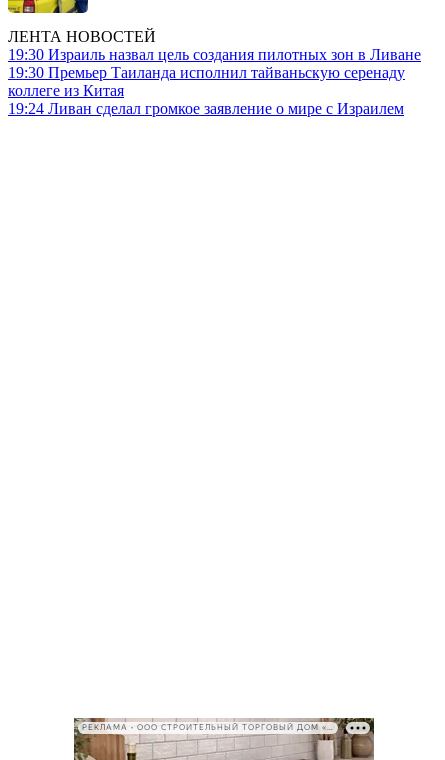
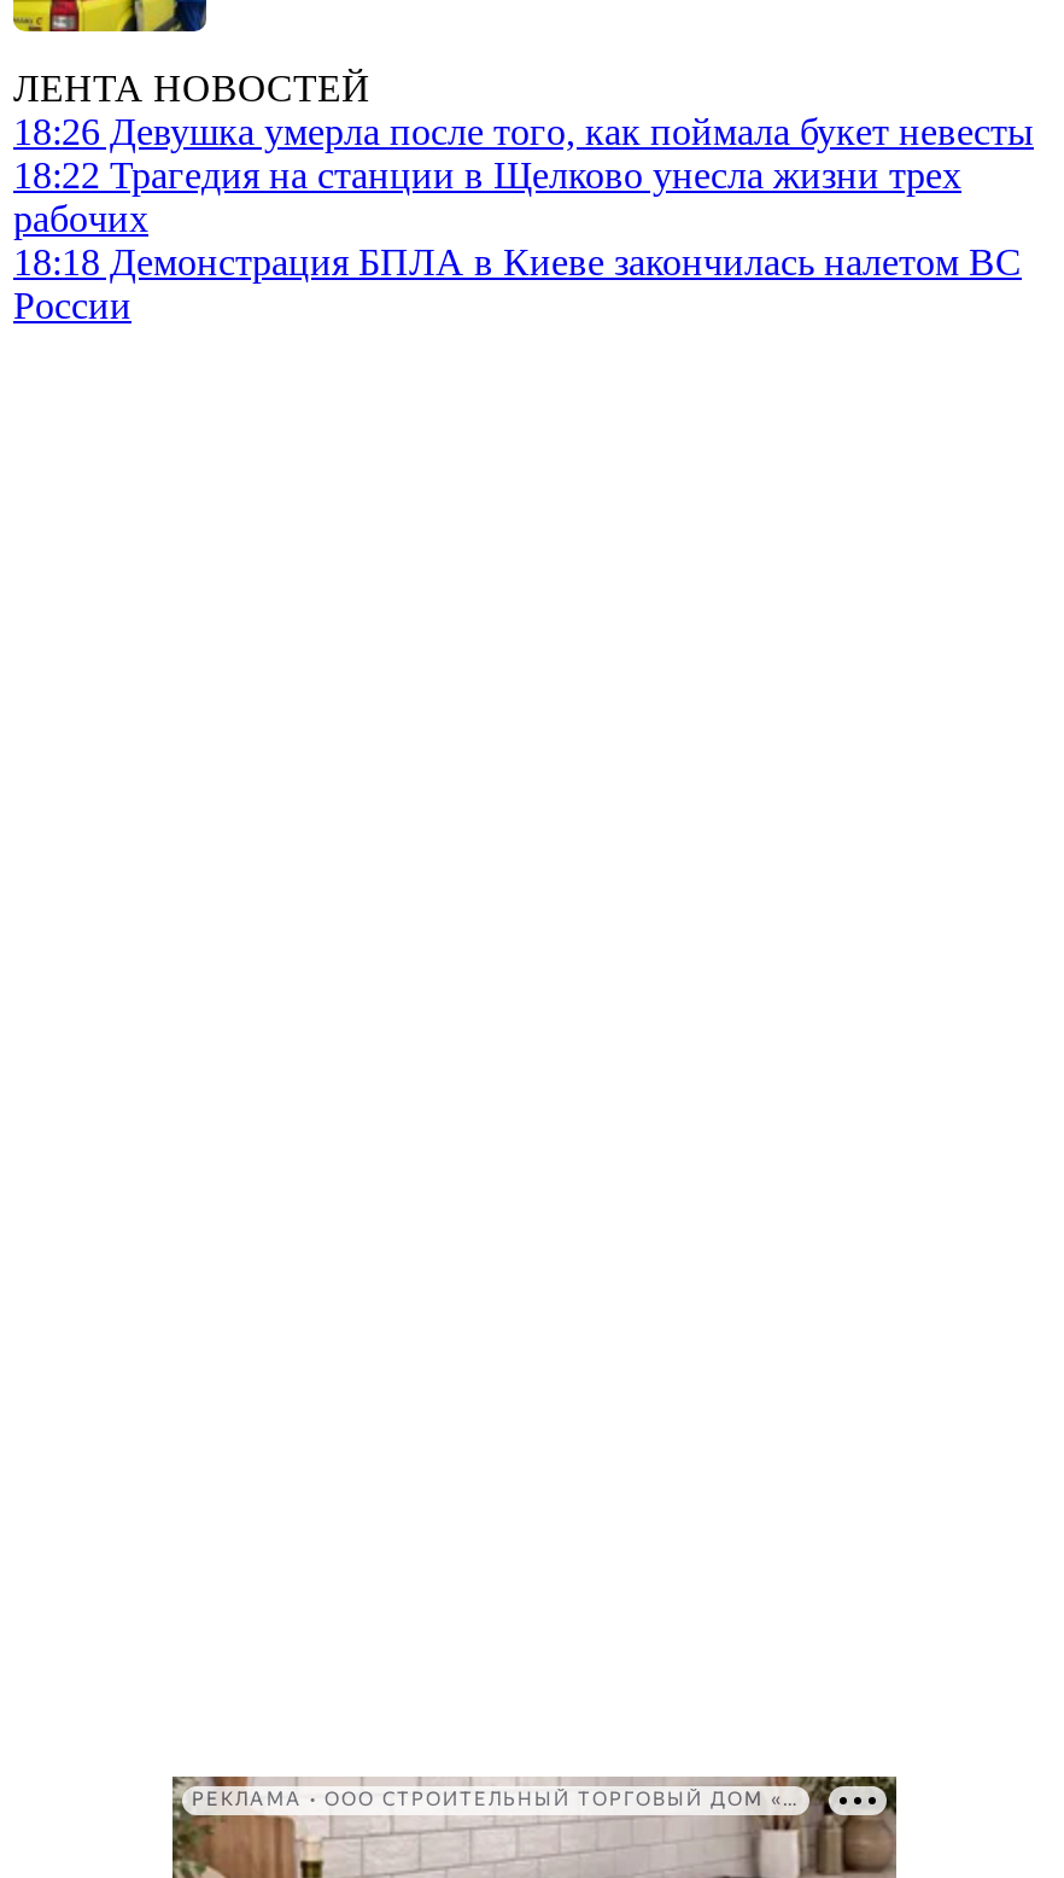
- 19:30 Израиль назвал цель создания пилотных зон в Ливане
- 19:30 Премьер Таиланда исполнил тайваньскую серенаду
- коллеге из Китая
- 19:24 Ливан сделал громкое заявление о мире с Израилем
+ 18:26 Девушка умерла после того, как поймала букет невесты
+ 18:22 Трагедия на станции в Щелково унесла жизни трех
+ рабочих
+ 18:18 Демонстрация БПЛА в Киеве закончилась налетом ВС
+ России
